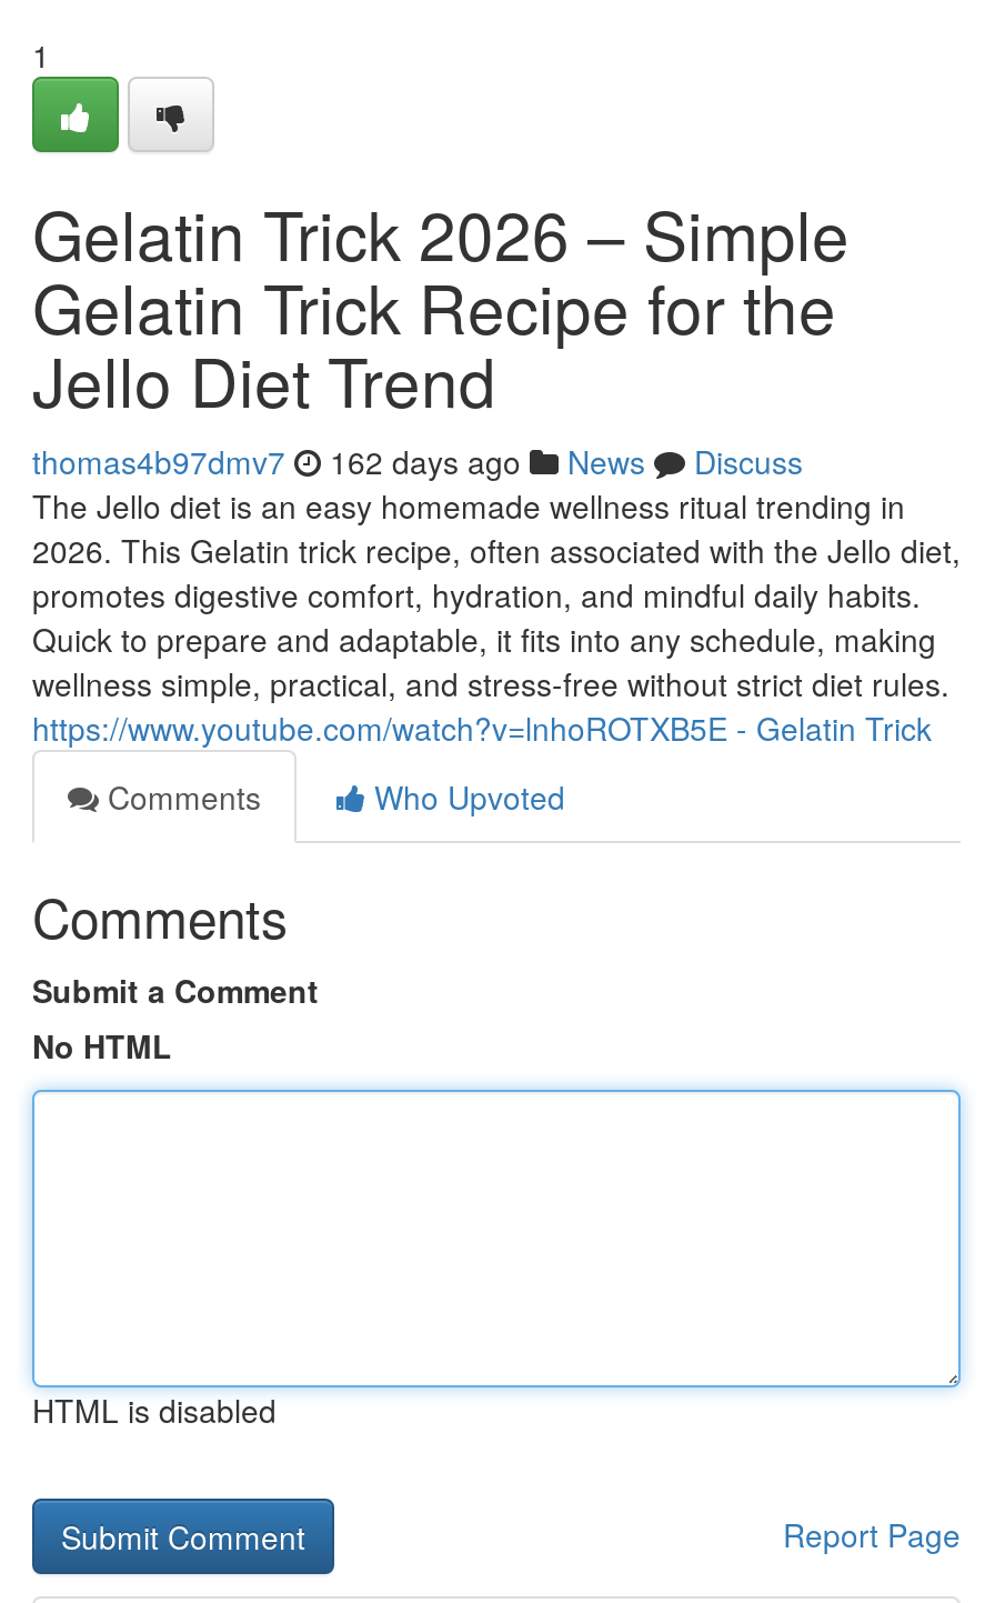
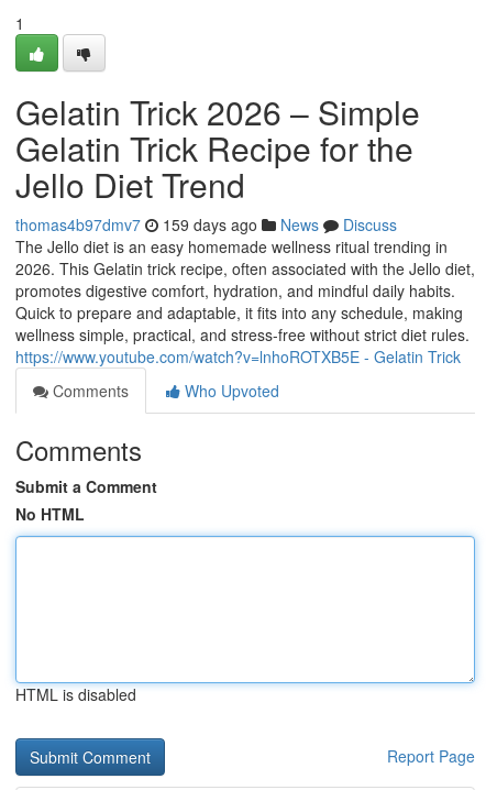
- thomas4b97dmv7 162 days ago News Discuss
+ thomas4b97dmv7 159 days ago News Discuss
